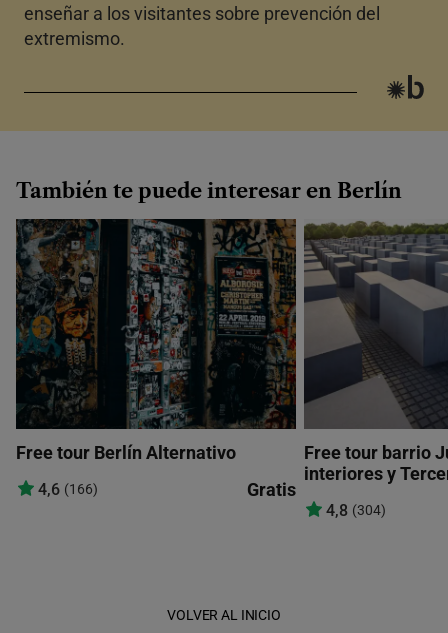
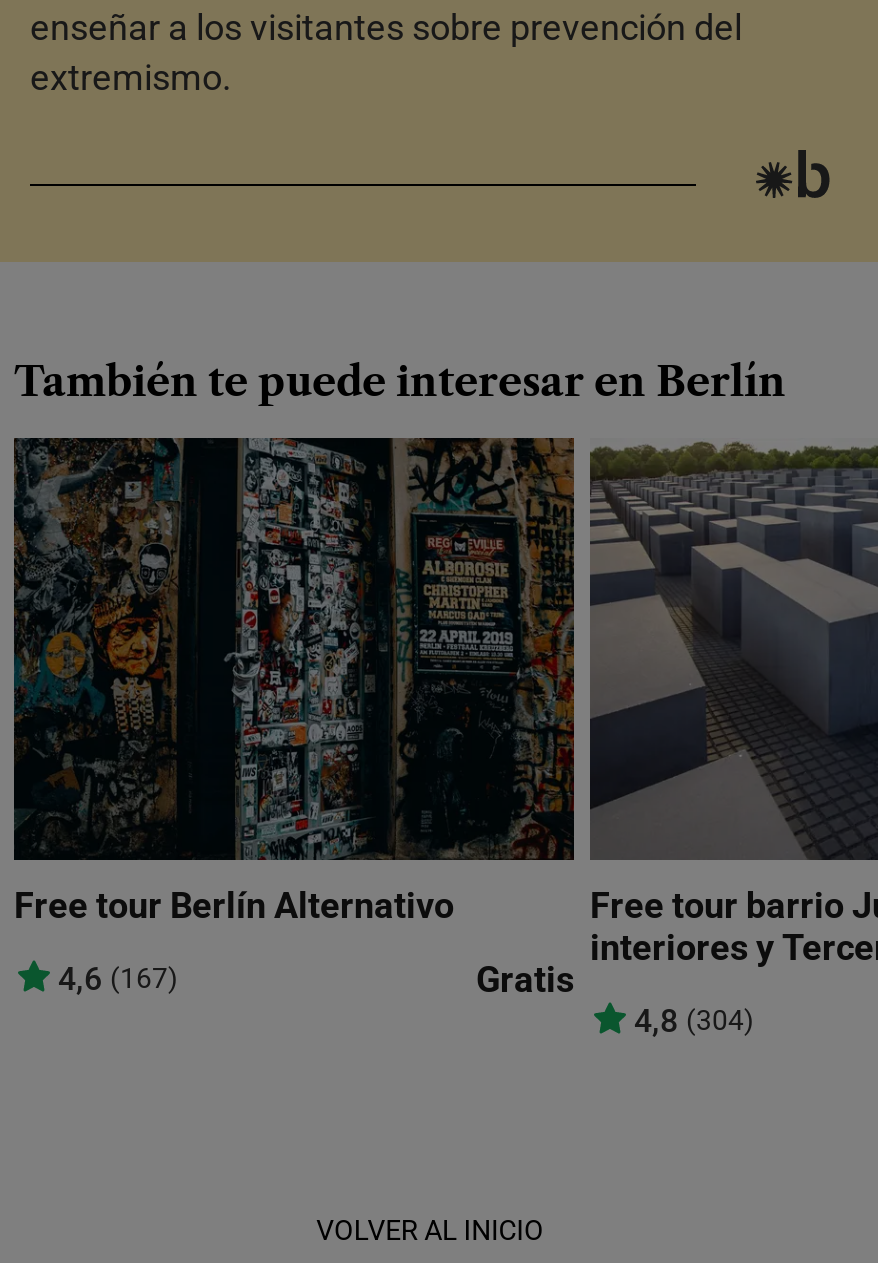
- 4,6 (166)
+ 4,6 (167)
